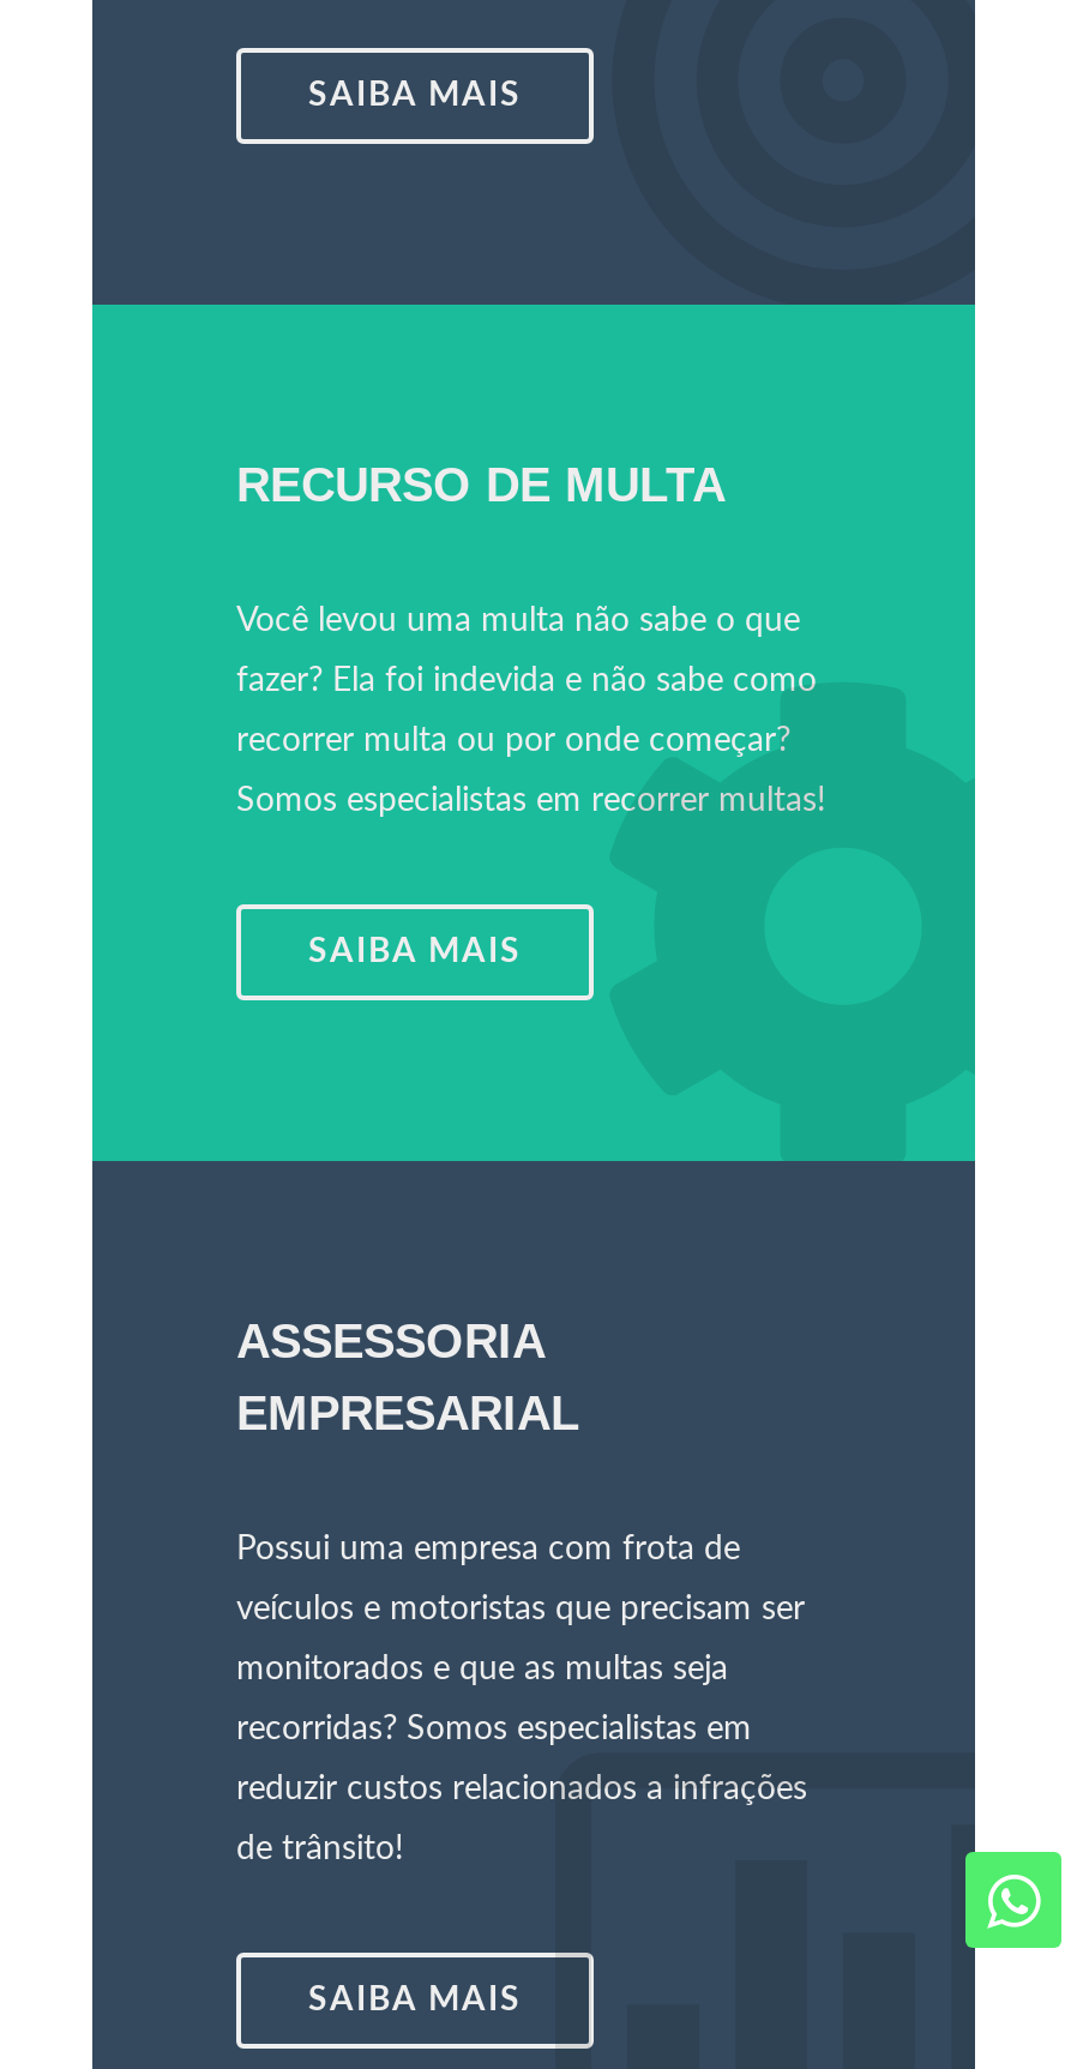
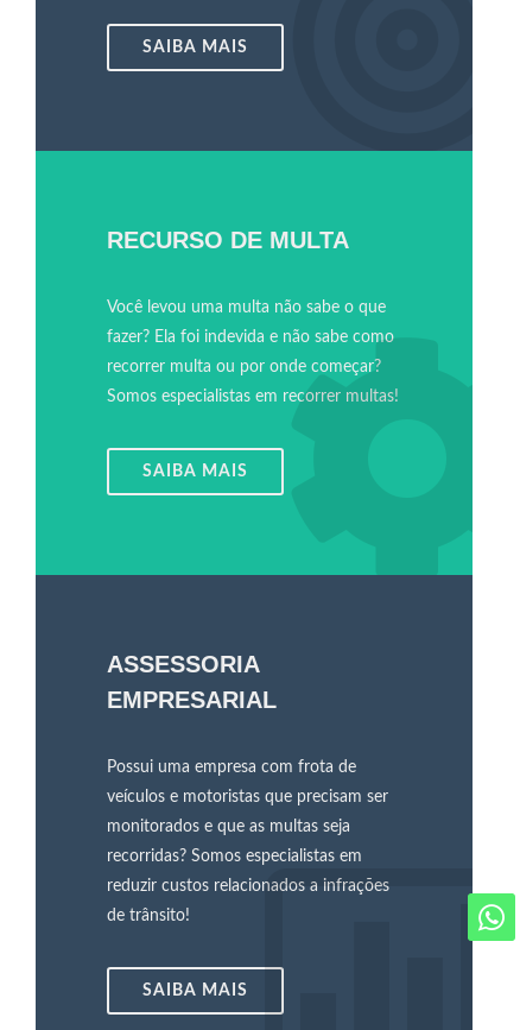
- [image]
+ [image]
